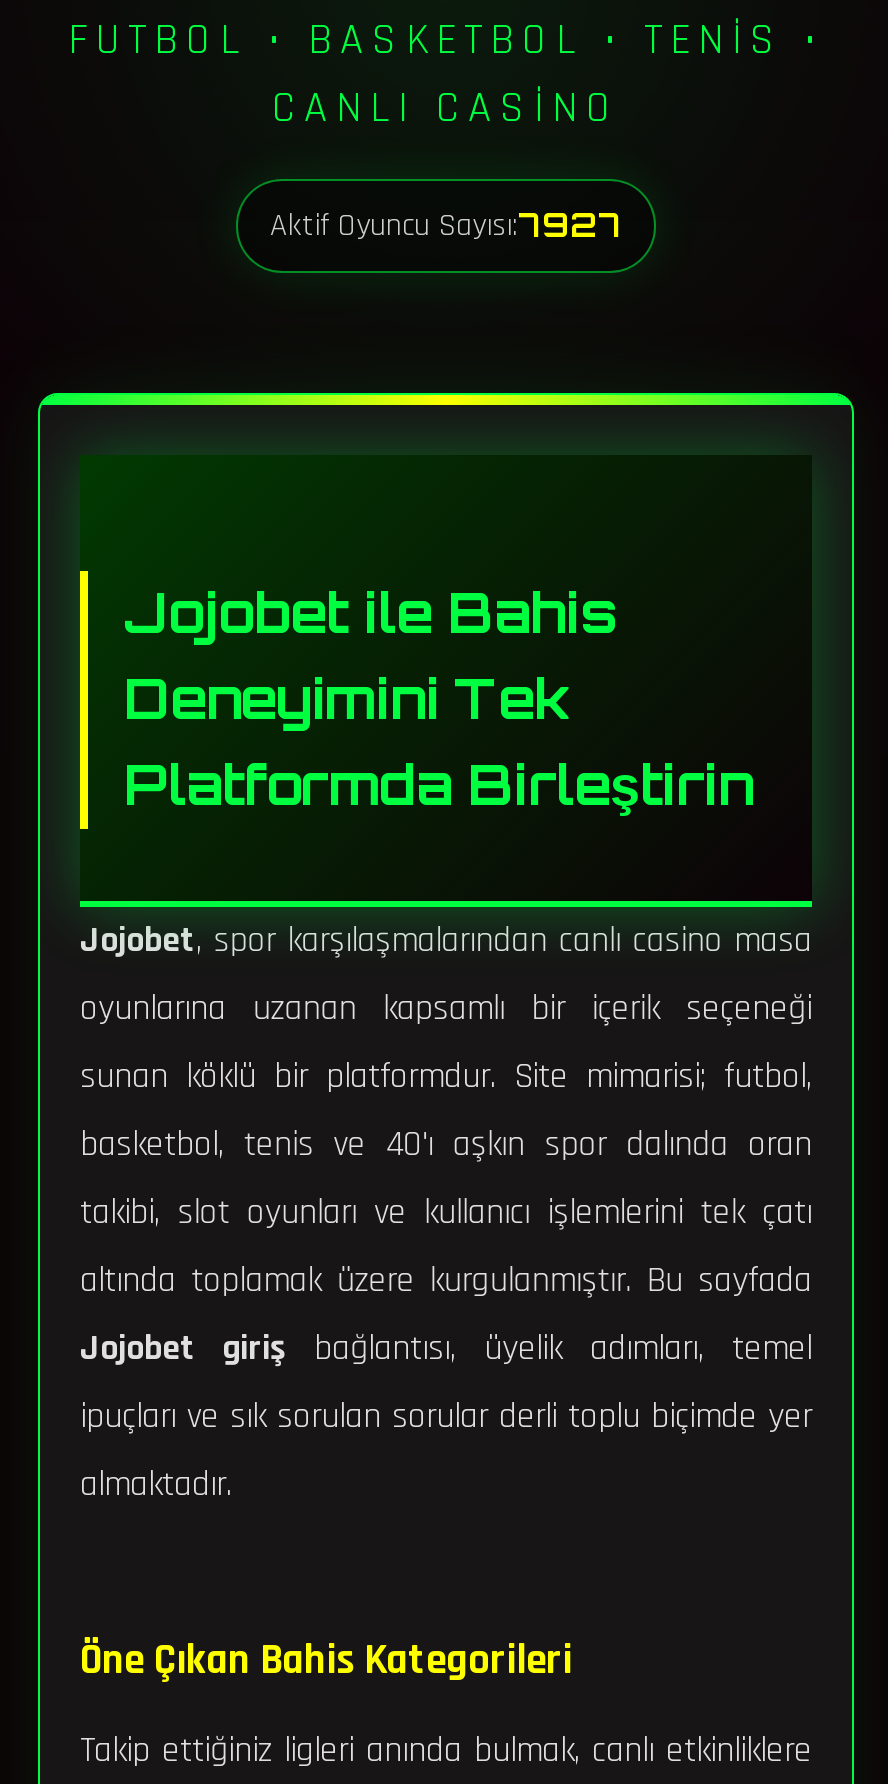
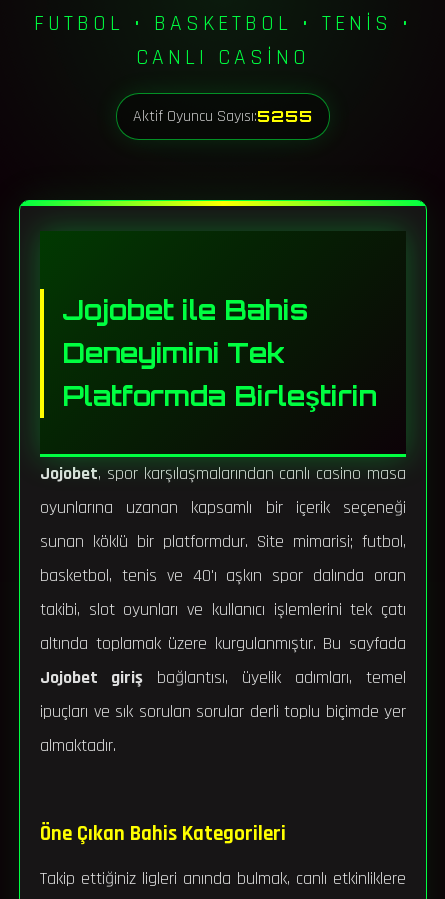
- Aktif Oyuncu Sayısı:7927
+ Aktif Oyuncu Sayısı:5255
